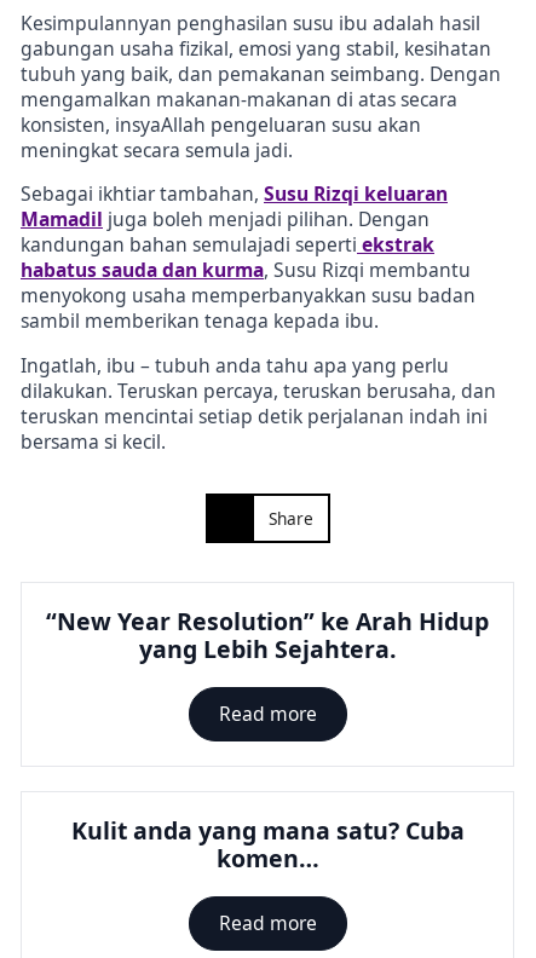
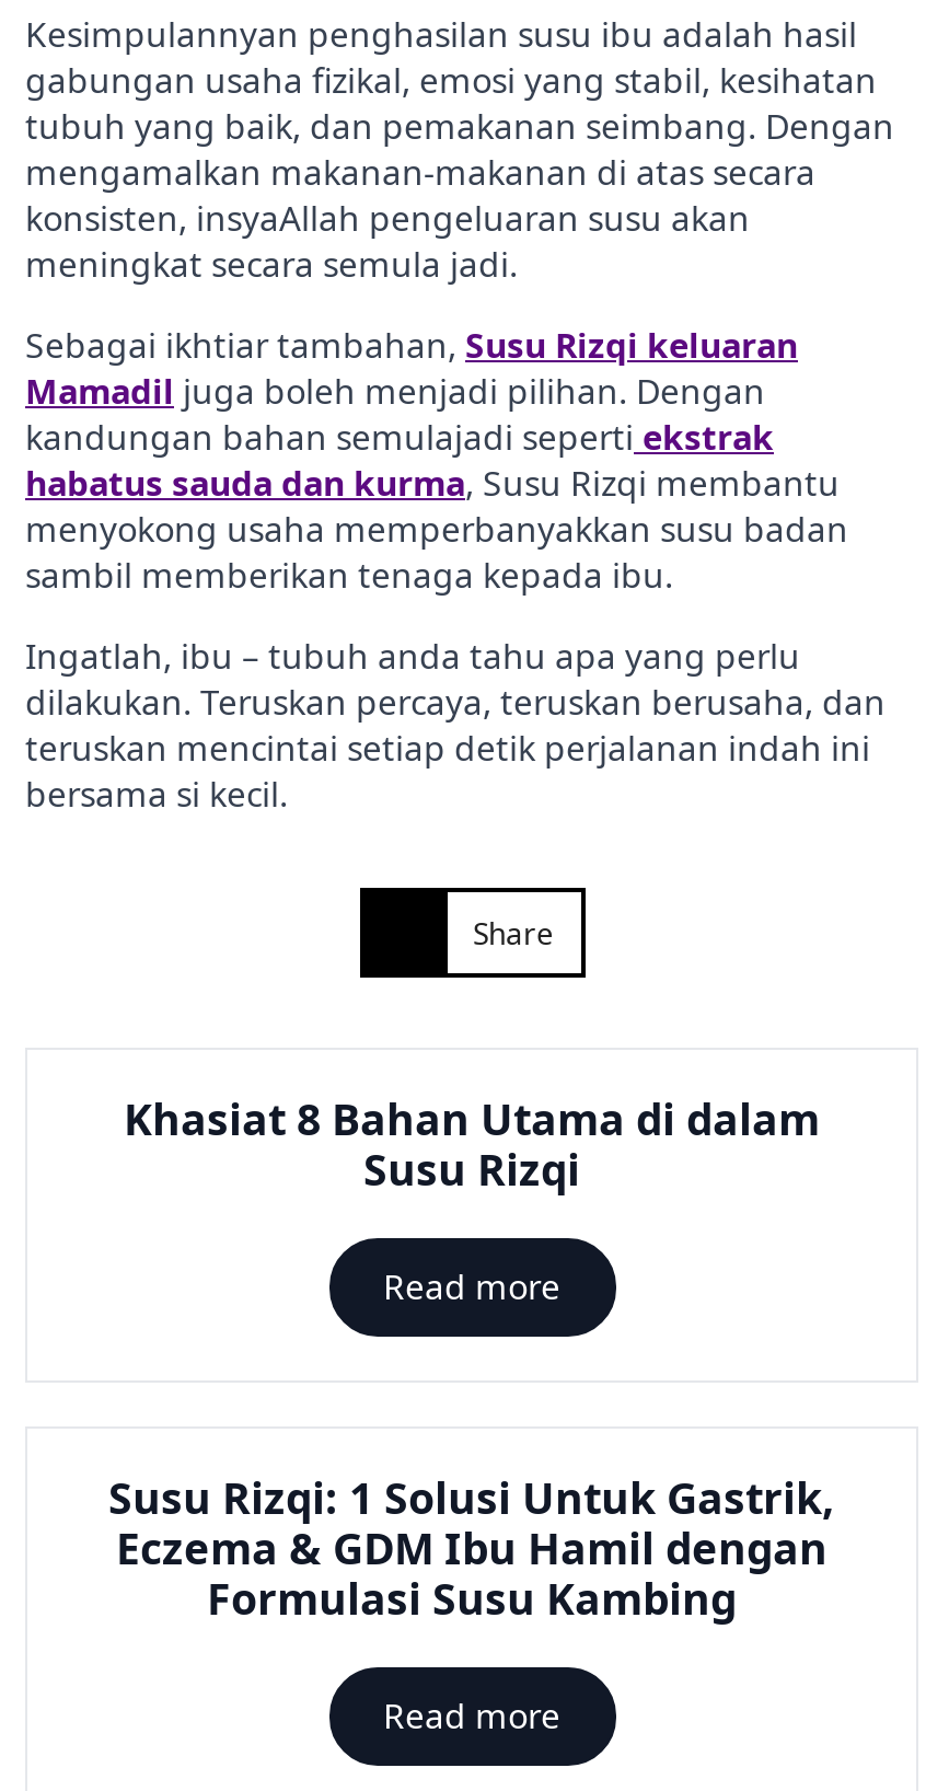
- “New Year Resolution” ke Arah Hidup
- yang Lebih Sejahtera.
+ Khasiat 8 Bahan Utama di dalam
+ Susu Rizqi

- Kulit anda yang mana satu? Cuba
- komen…
+ Susu Rizqi: 1 Solusi Untuk Gastrik,
+ Eczema & GDM Ibu Hamil dengan
+ Formulasi Susu Kambing
